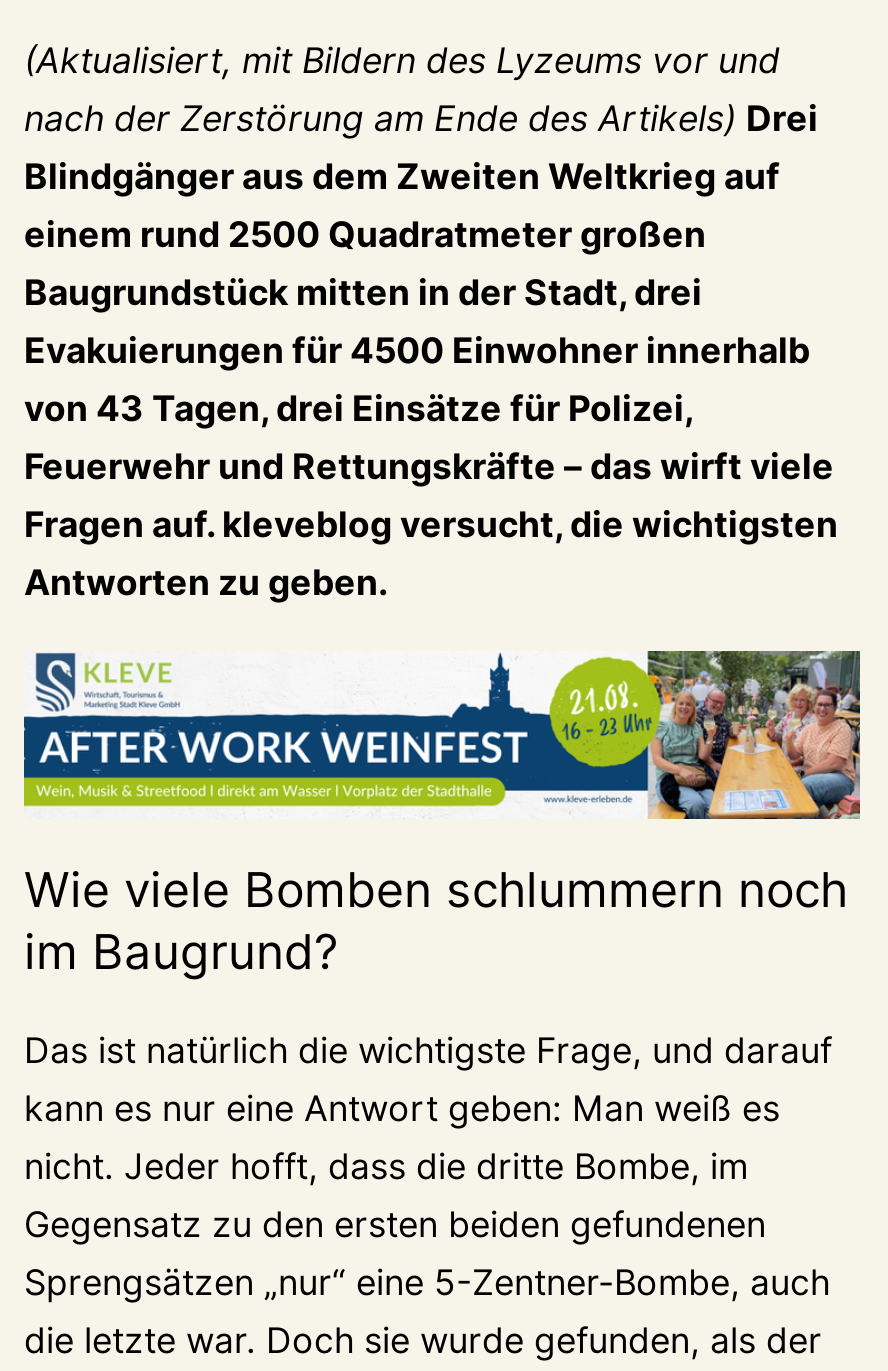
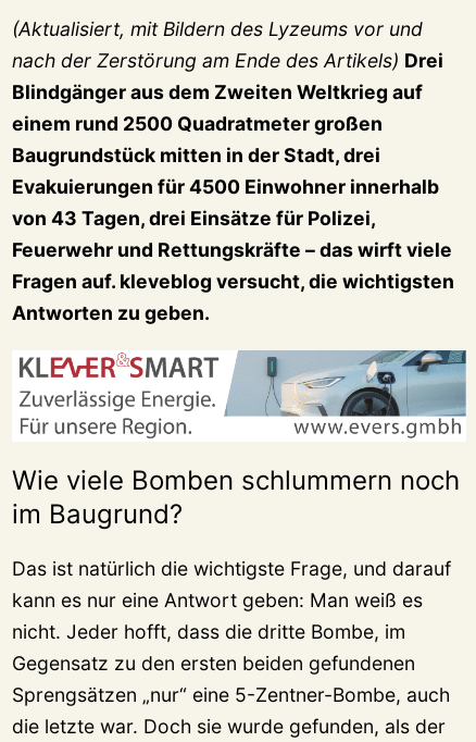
- [image]
+ [image]
